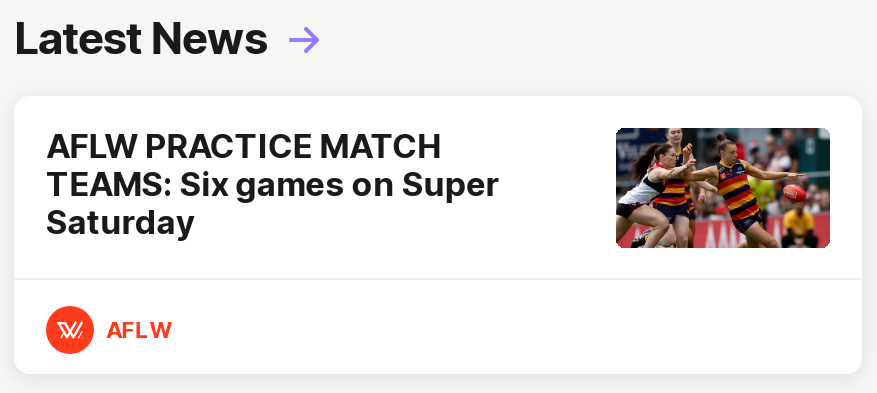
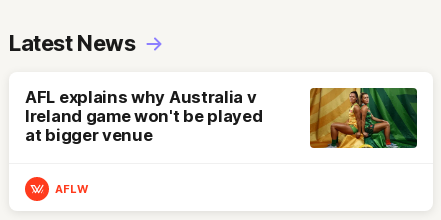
- AFLW PRACTICE MATCH
- TEAMS: Six games on Super
- Saturday
+ AFL explains why Australia v
+ Ireland game won't be played
+ at bigger venue

- [image]
+ [image]
